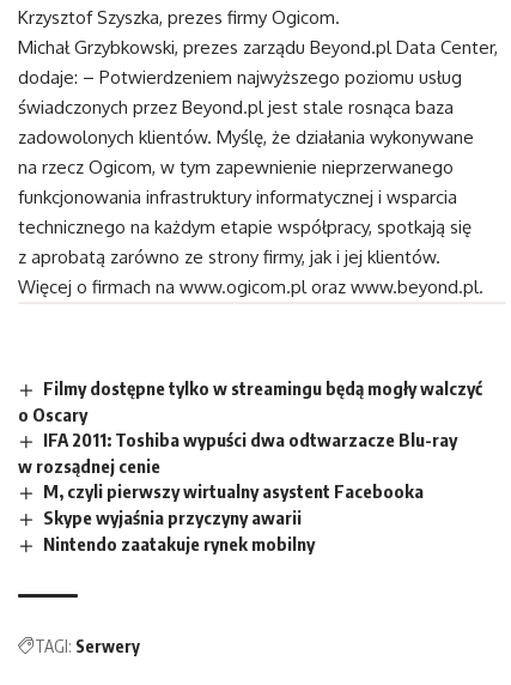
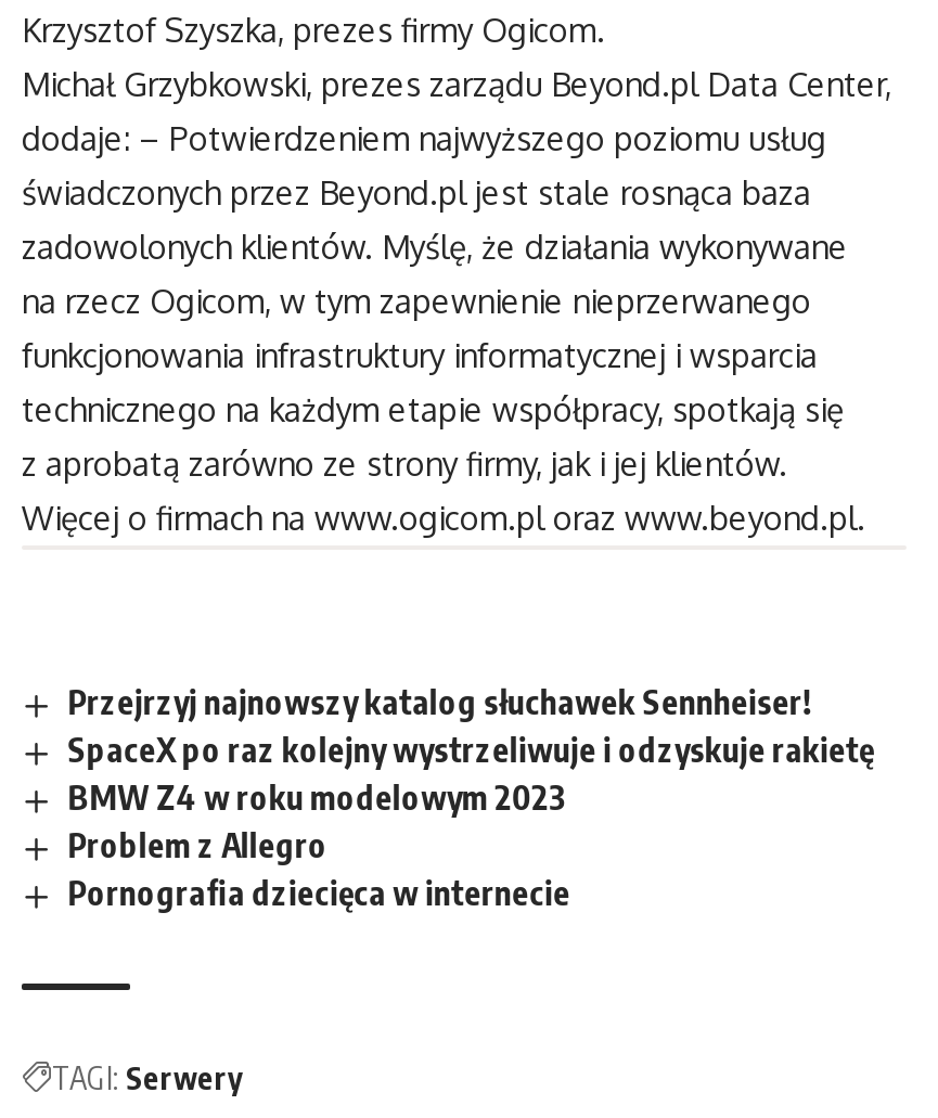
- Filmy dostępne tylko w streamingu będą mogły walczyć
- o Oscary
- IFA 2011: Toshiba wypuści dwa odtwarzacze Blu-ray
- w rozsądnej cenie
- M, czyli pierwszy wirtualny asystent Facebooka
- Skype wyjaśnia przyczyny awarii
- Nintendo zaatakuje rynek mobilny
+ Przejrzyj najnowszy katalog słuchawek Sennheiser!
+ SpaceX po raz kolejny wystrzeliwuje i odzyskuje rakietę
+ BMW Z4 w roku modelowym 2023
+ Problem z Allegro
+ Pornografia dziecięca w internecie
